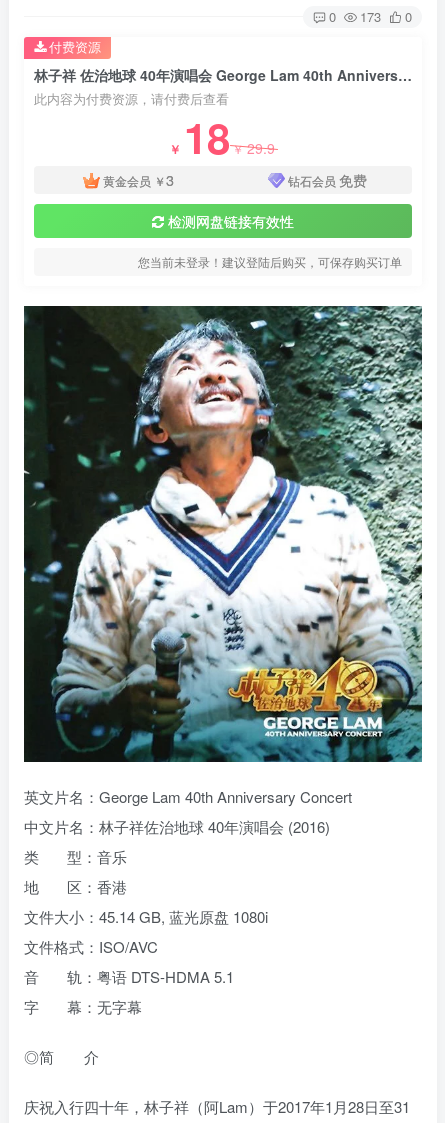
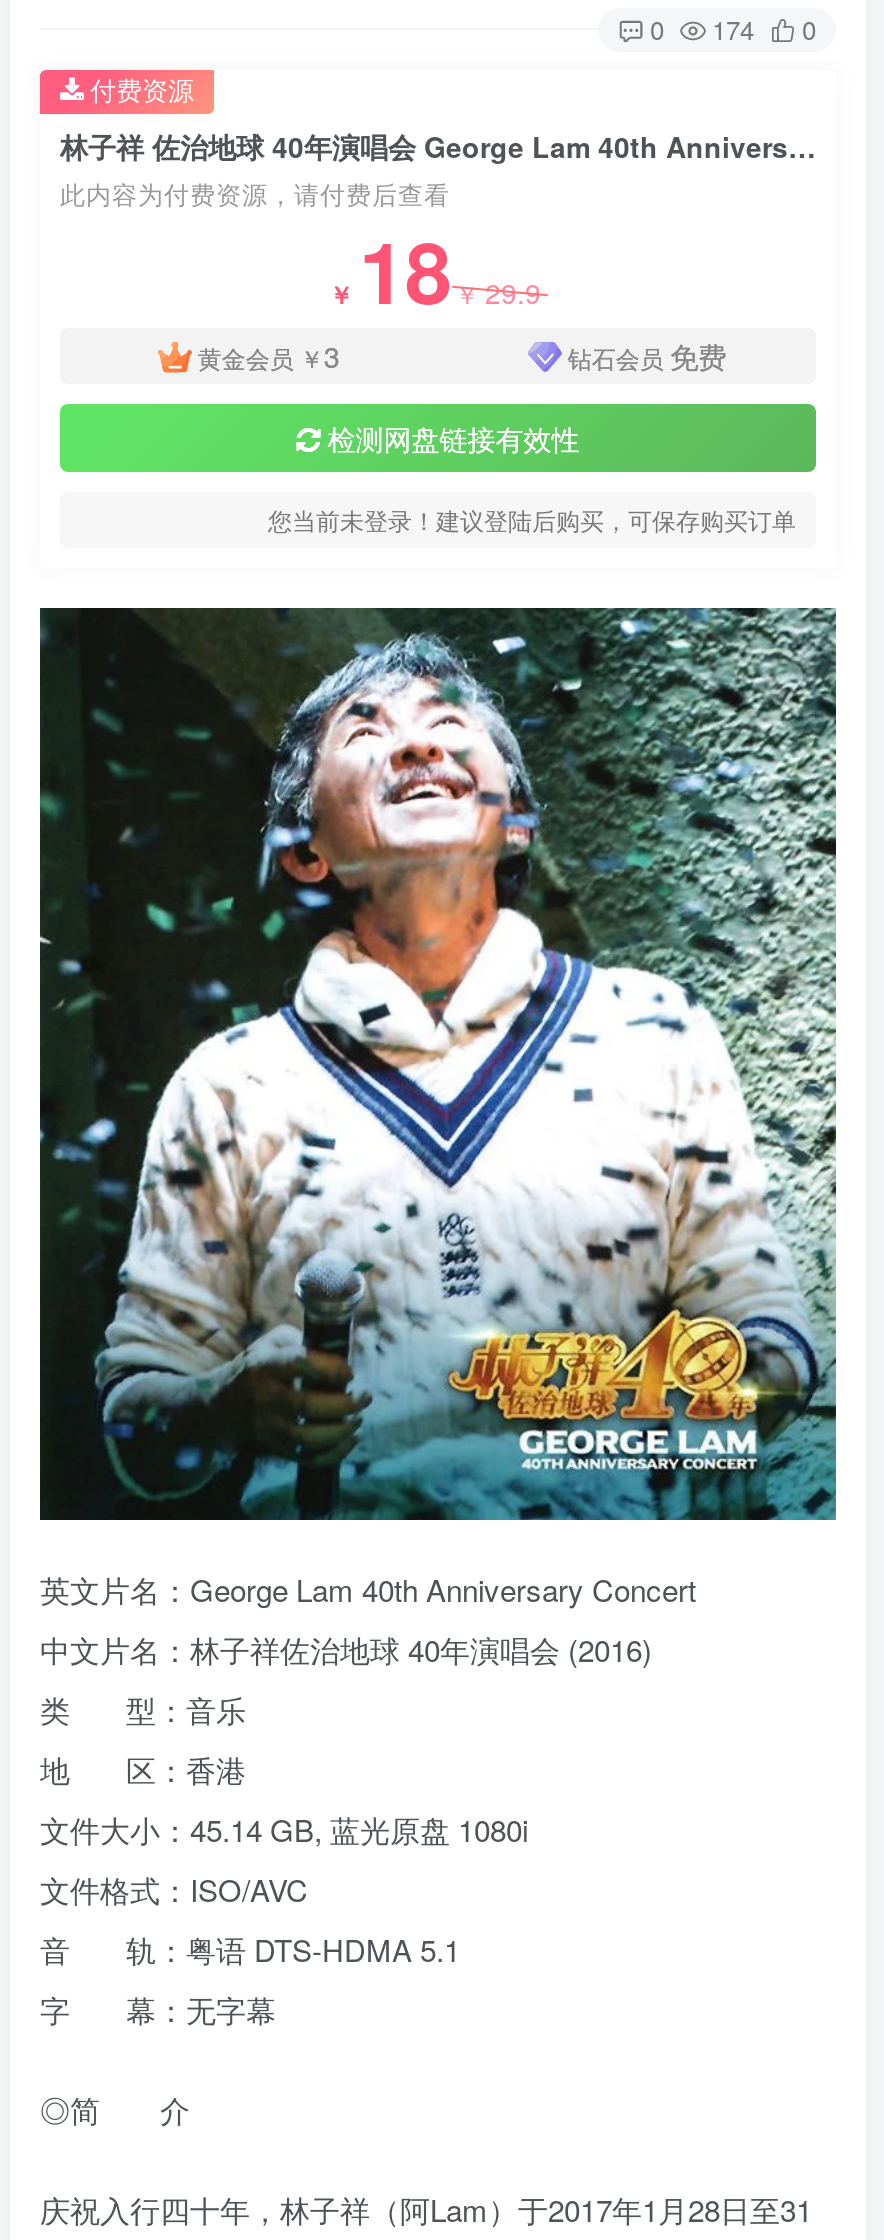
- 0 173 0
+ 0 174 0
